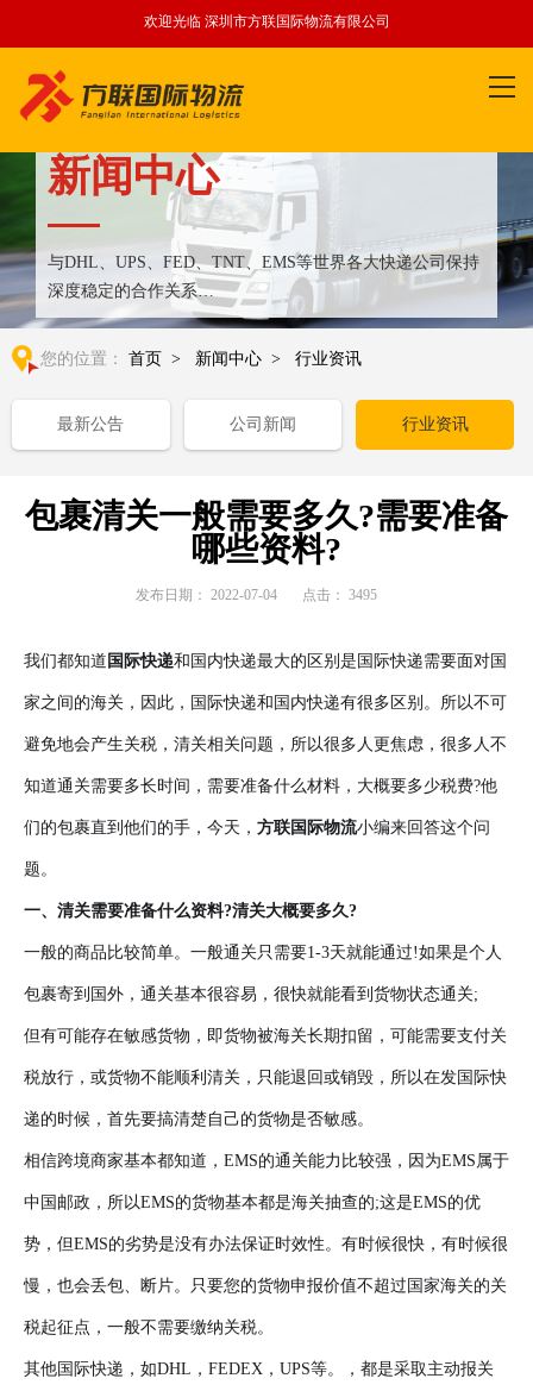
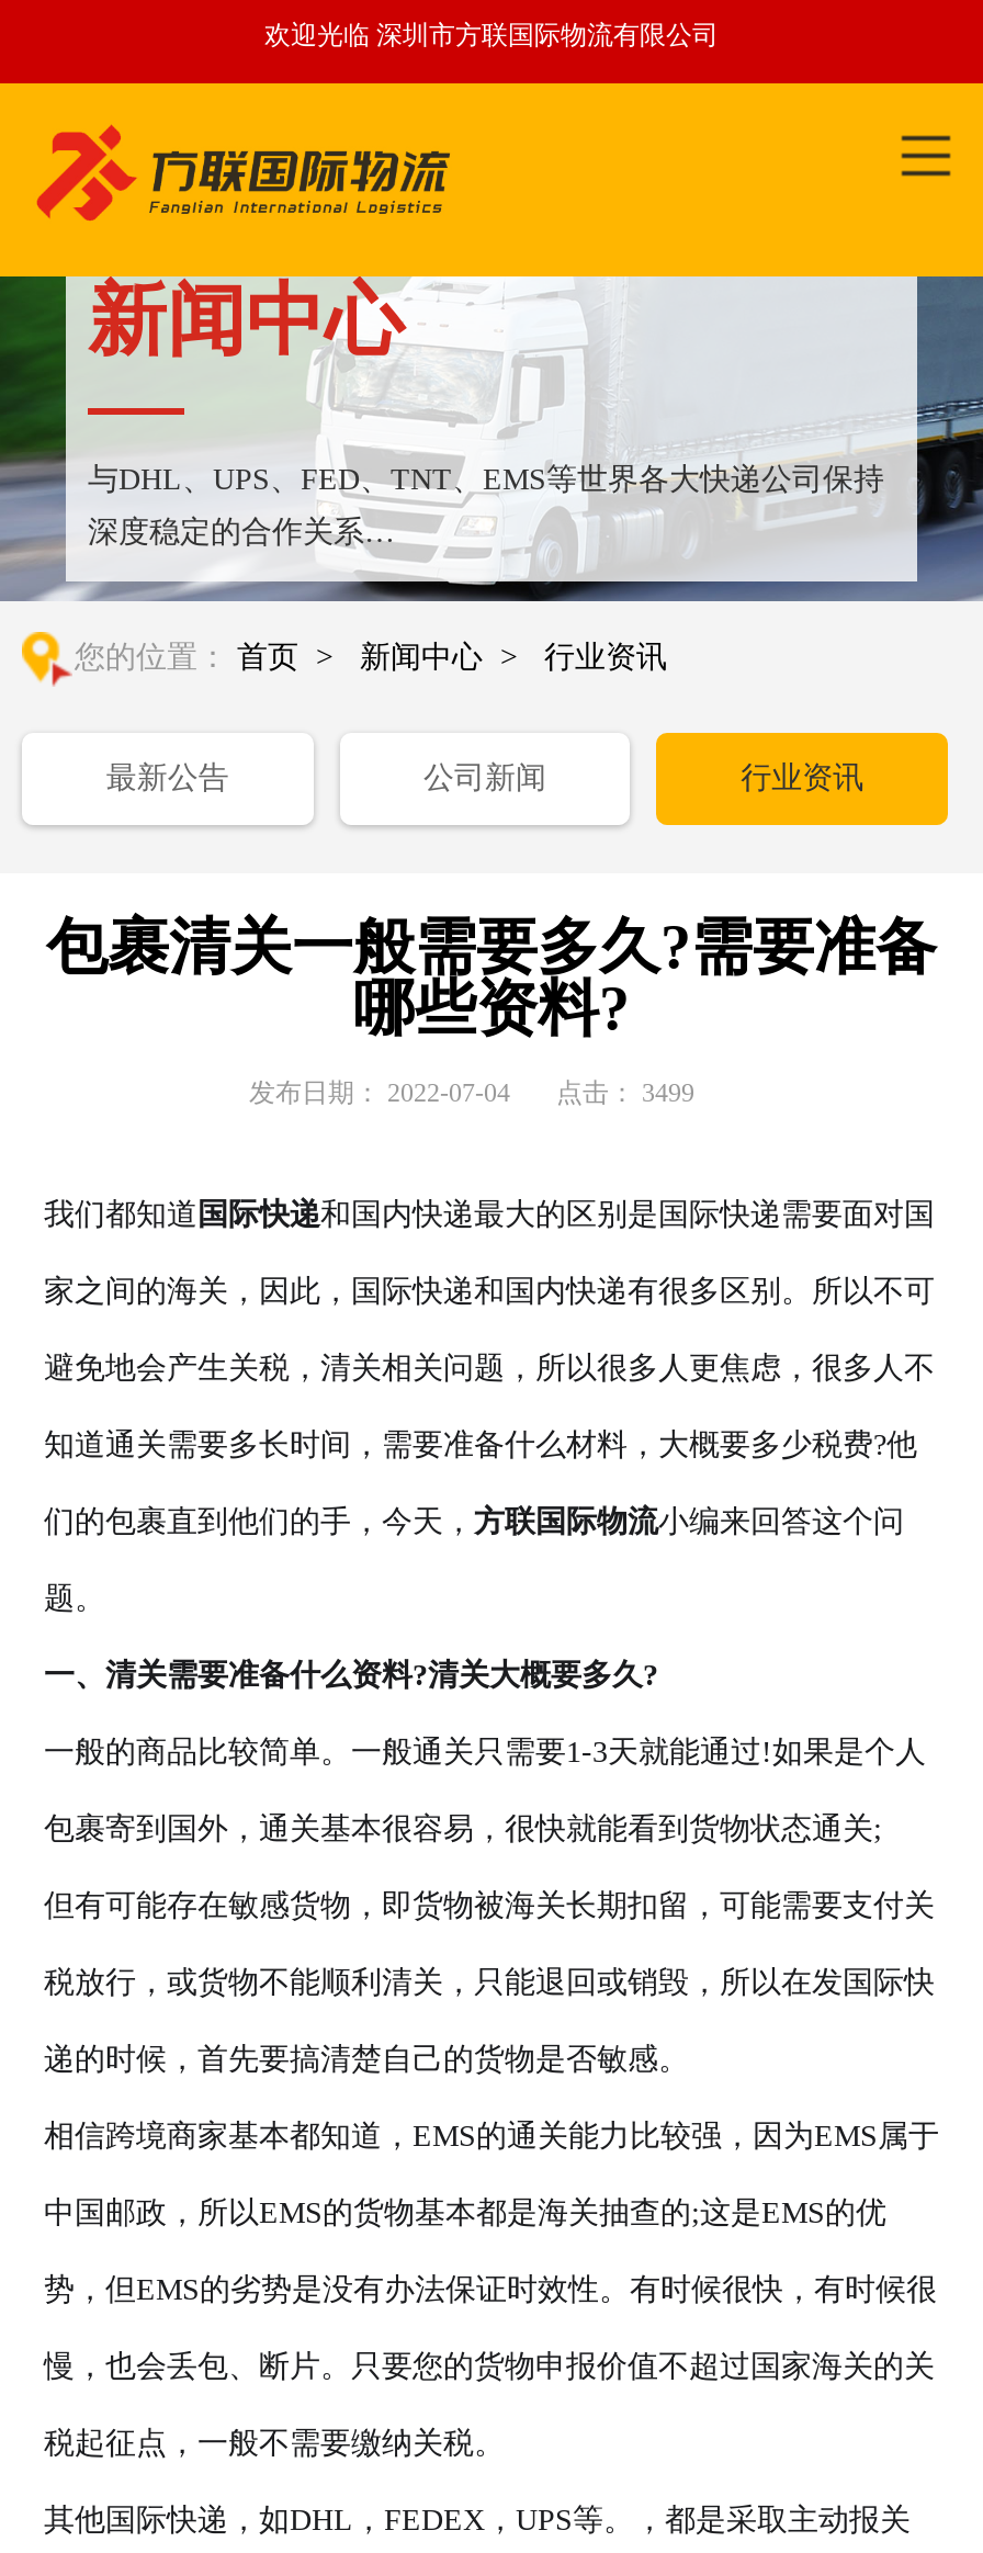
- 发布日期： 2022-07-04 点击： 3495
+ 发布日期： 2022-07-04 点击： 3499
